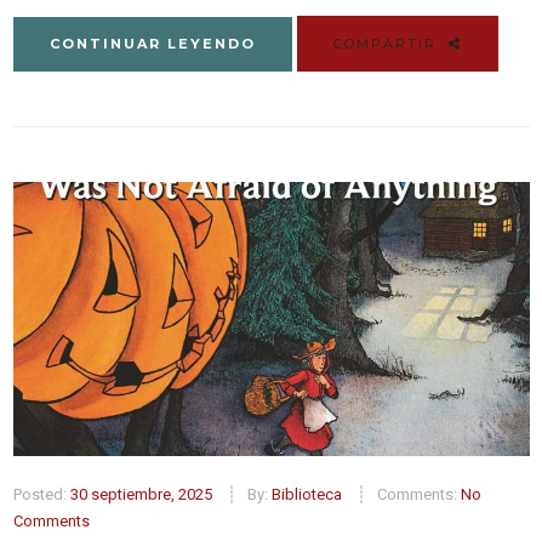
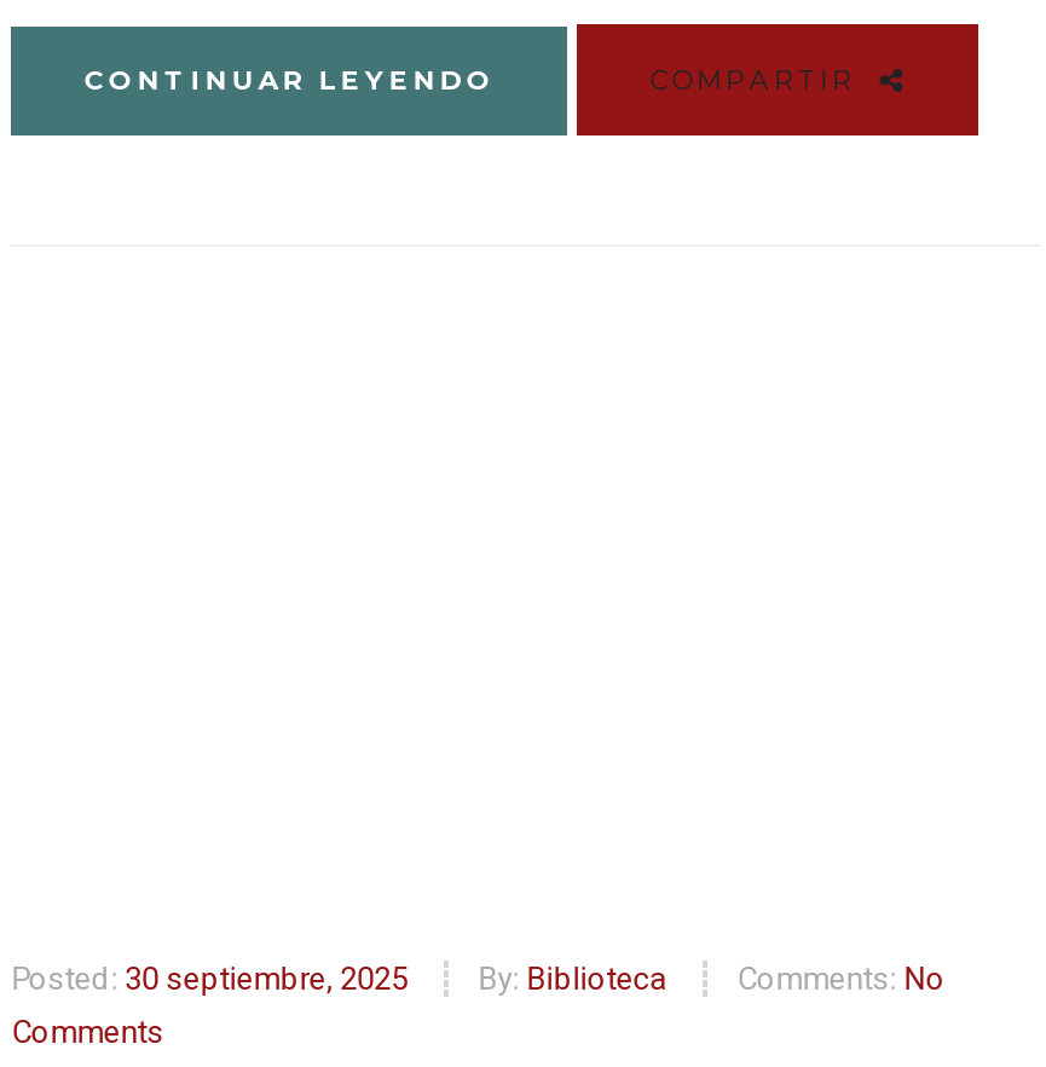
- [image]
